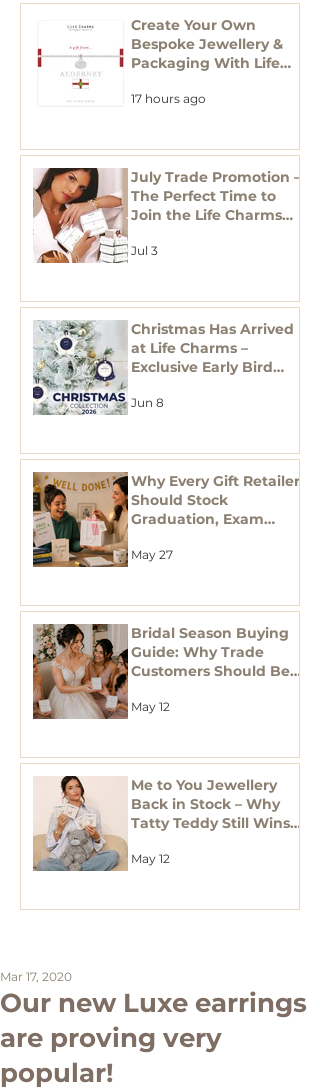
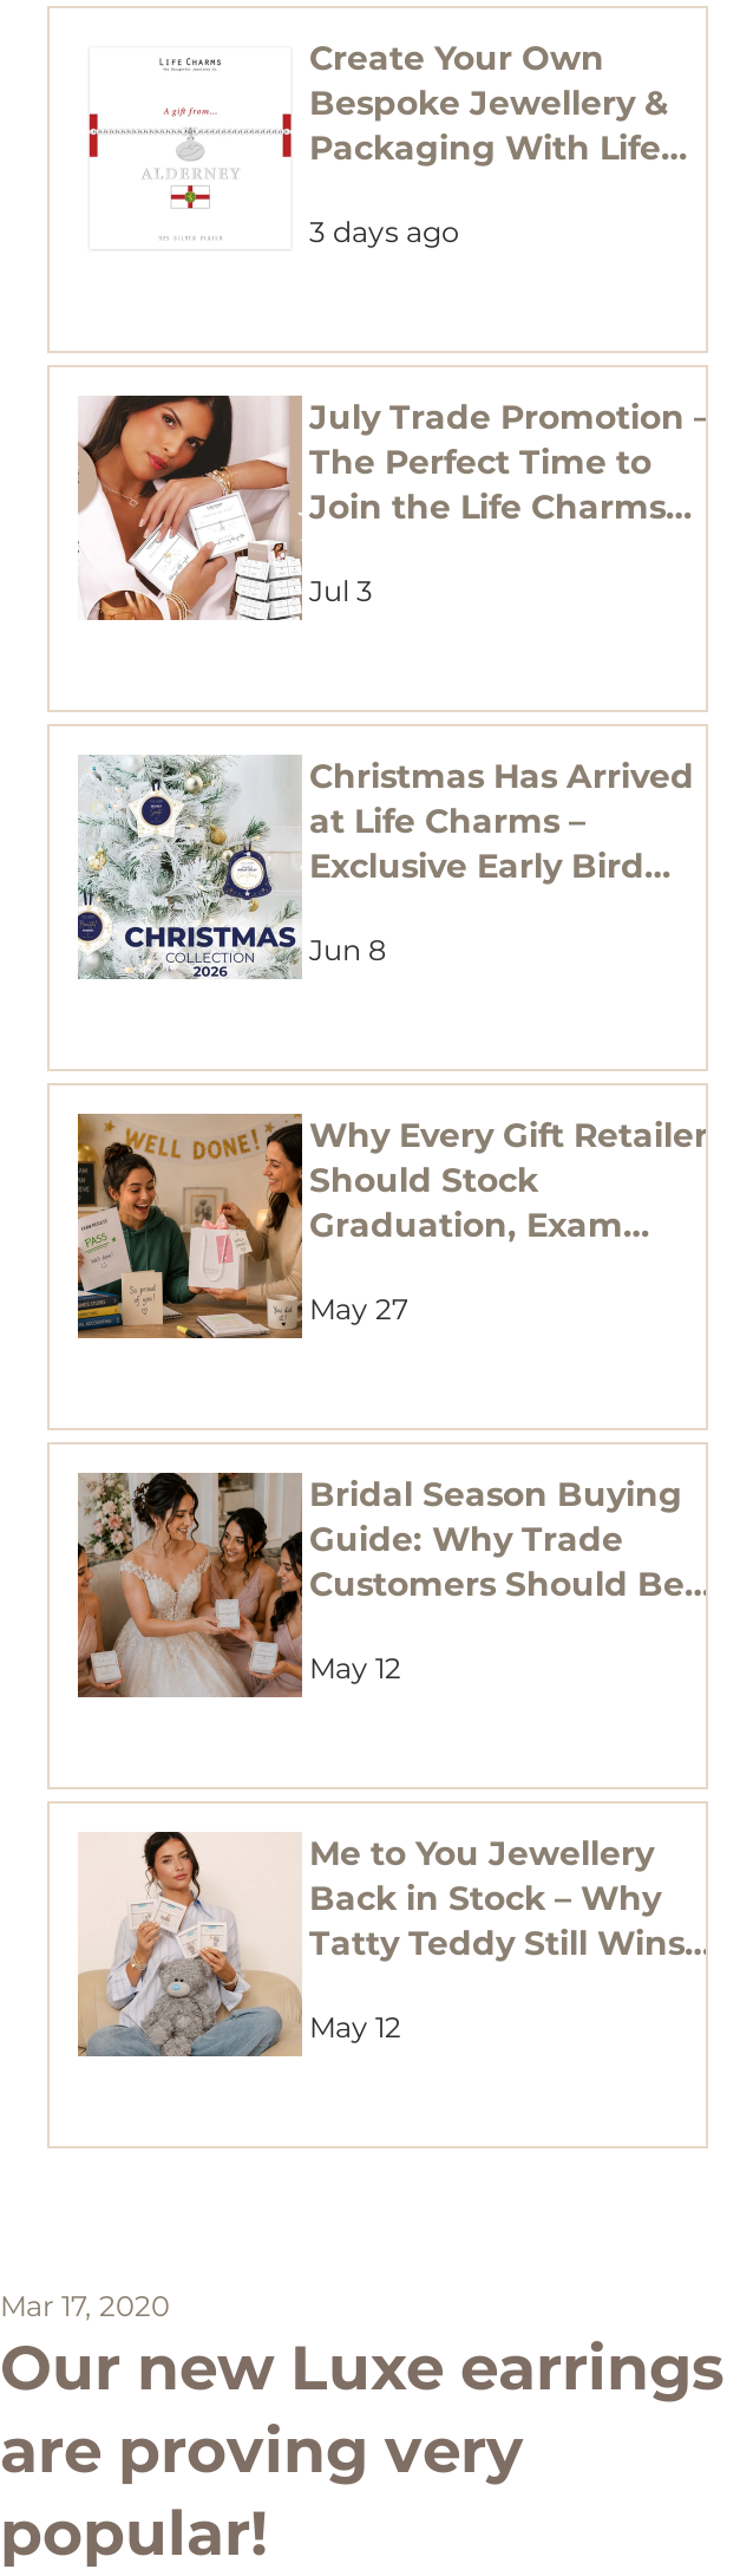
- 17 hours ago
+ 3 days ago
